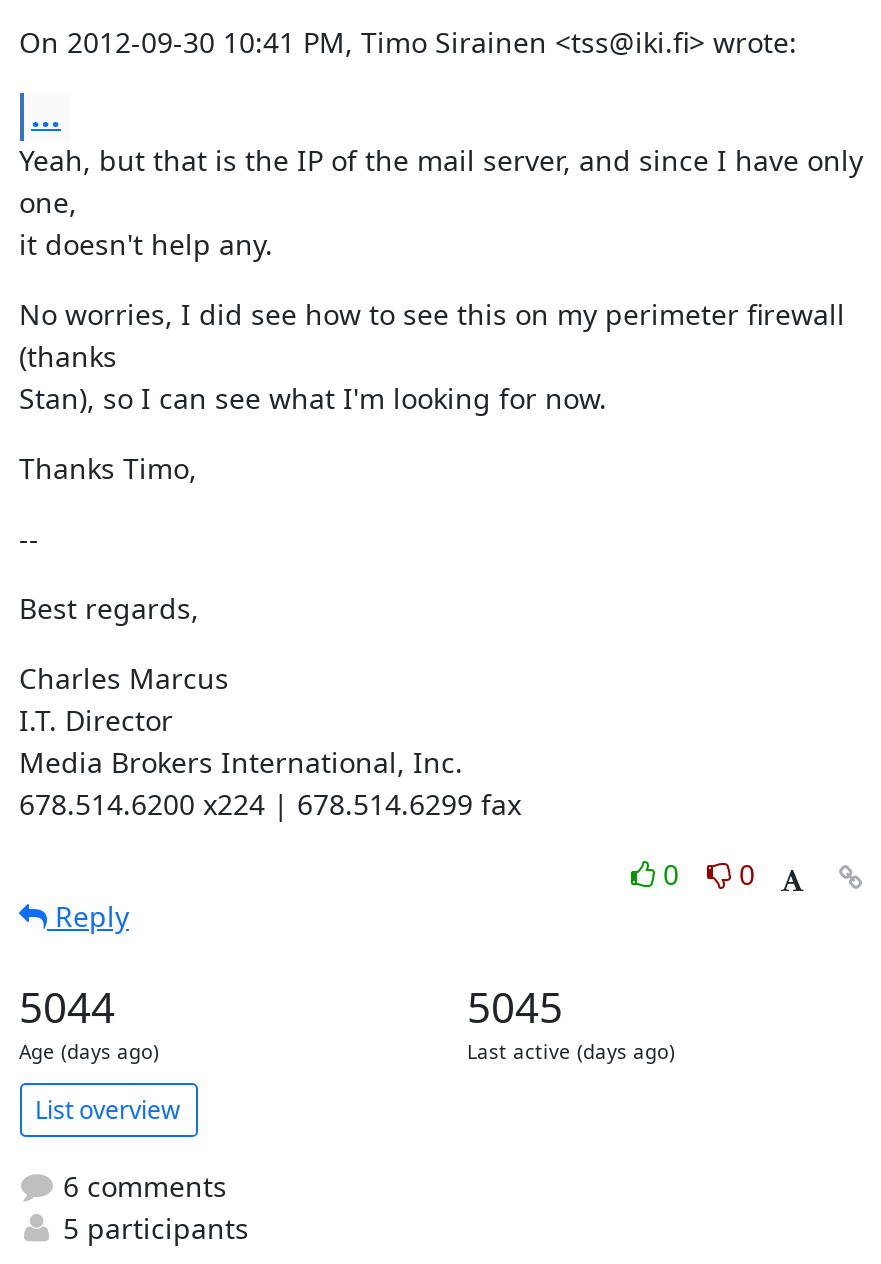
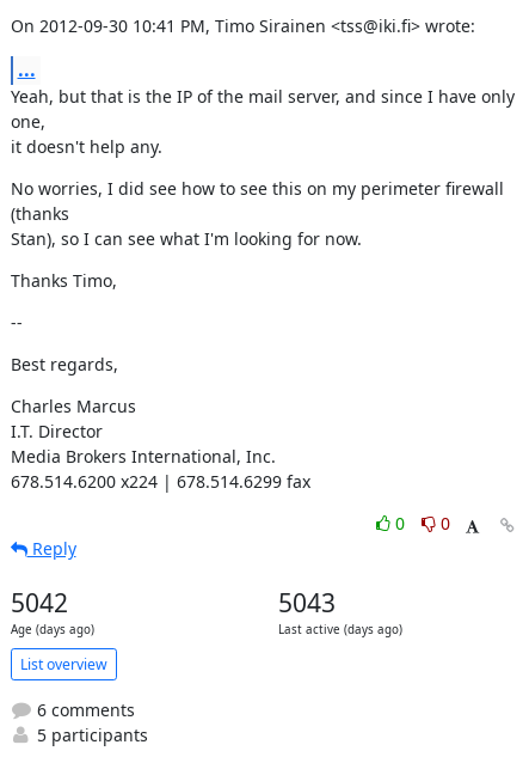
- 5044
+ 5042

- 5045
+ 5043
